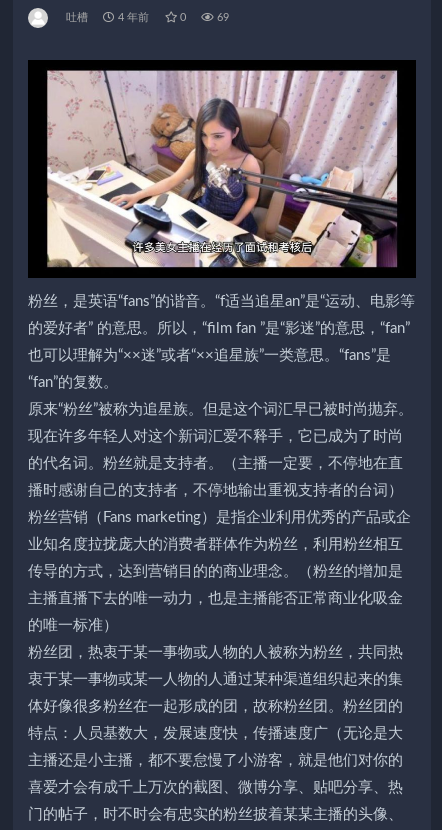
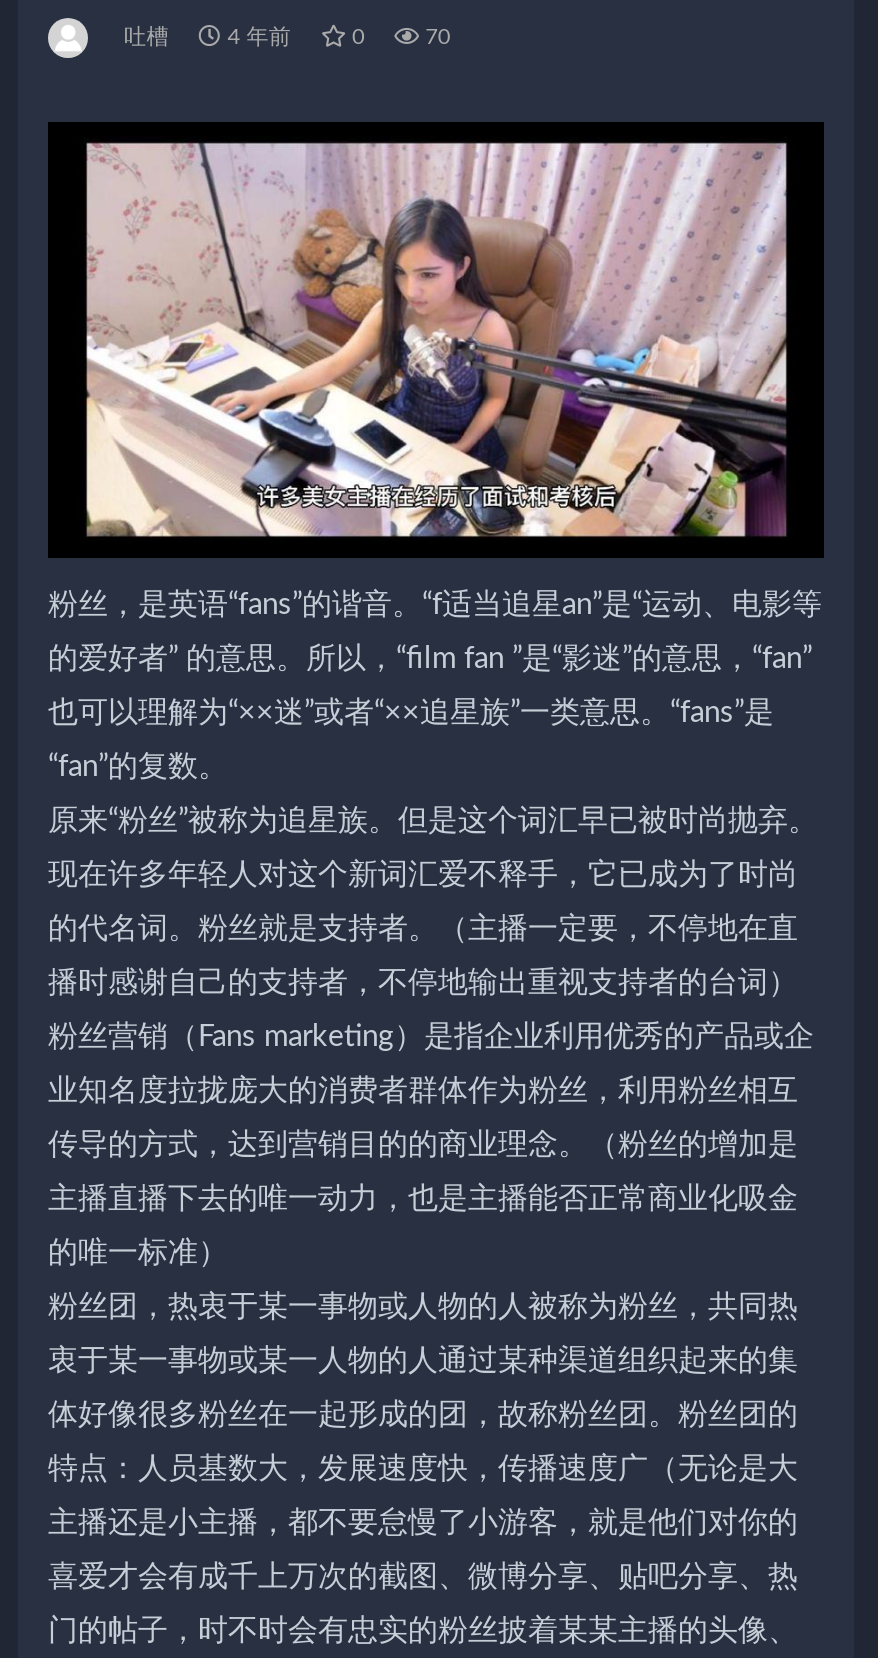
- 69
+ 70
